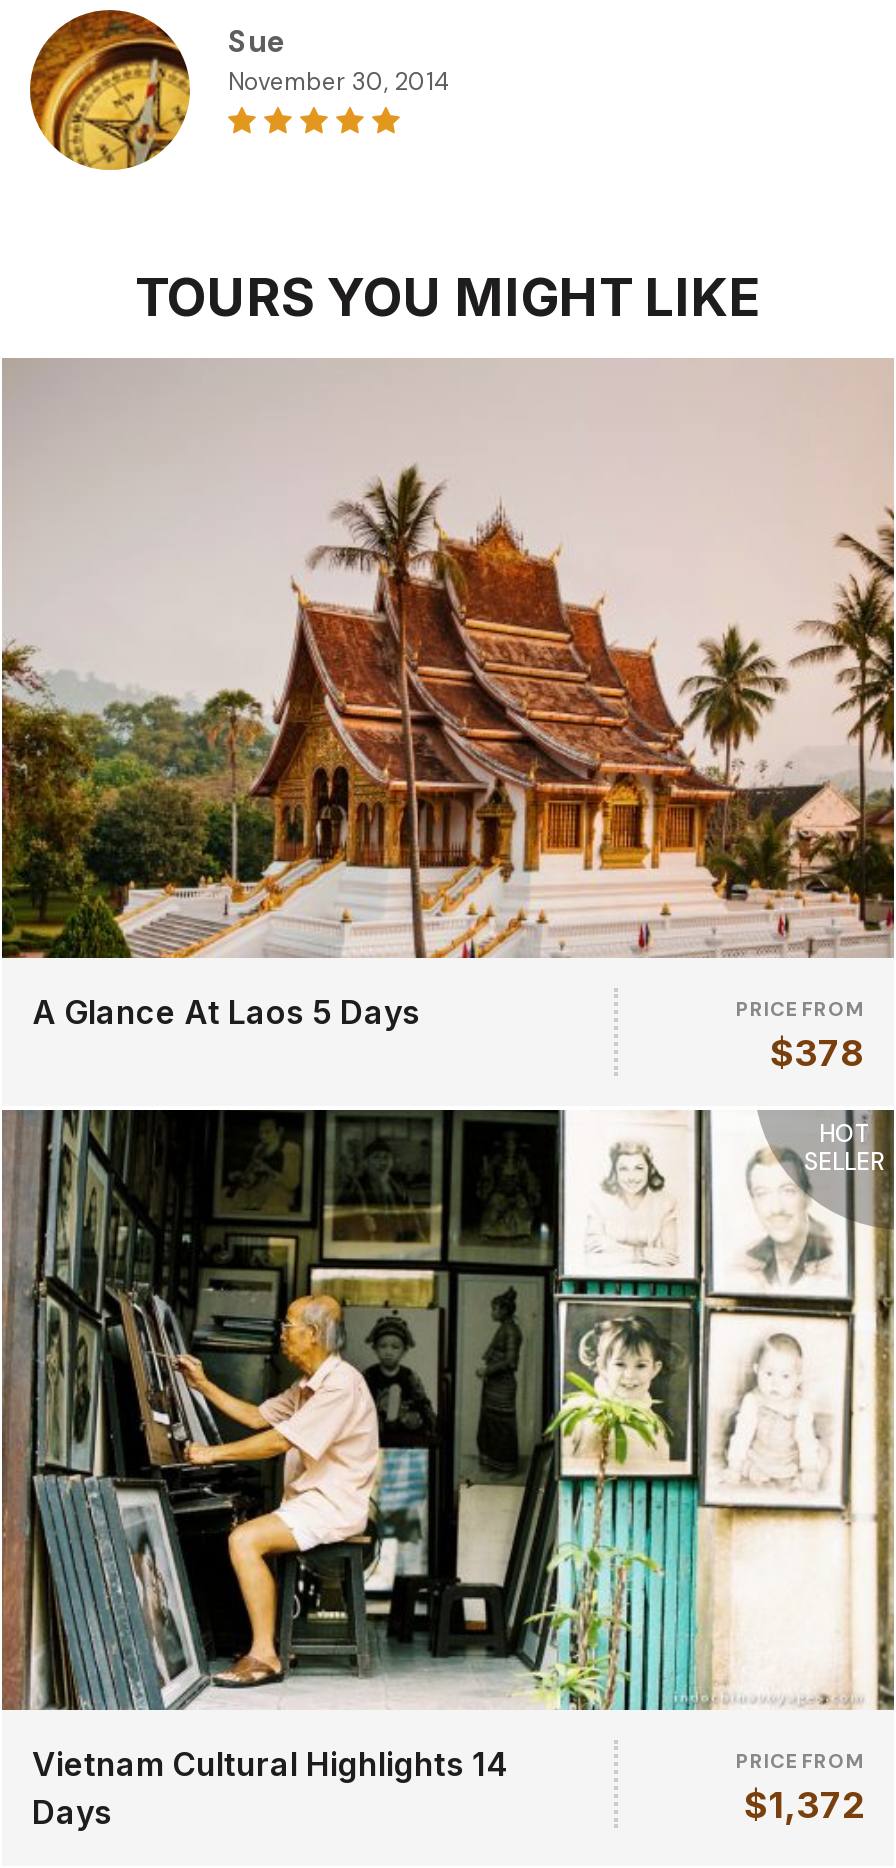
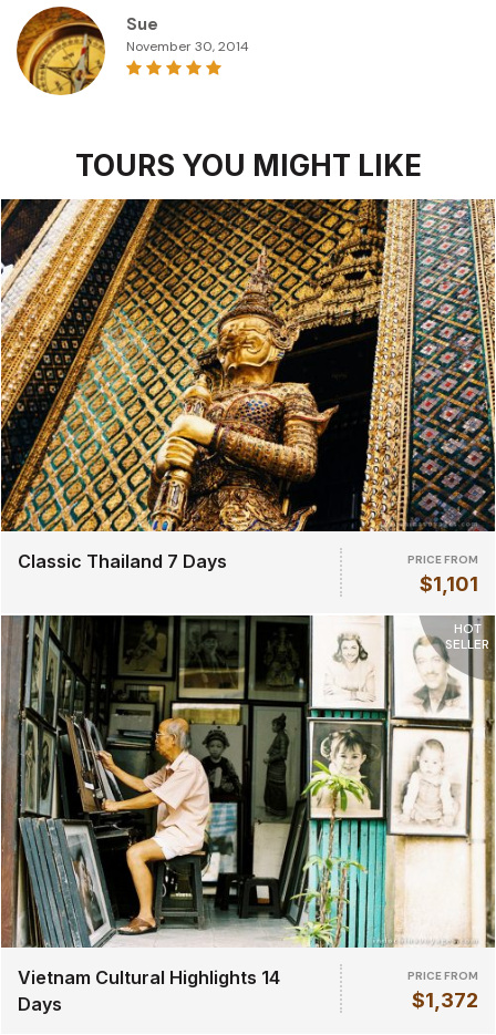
- [image]
- A Glance At Laos 5 Days
+ [image]
+ Classic Thailand 7 Days

- $378
+ $1,101
